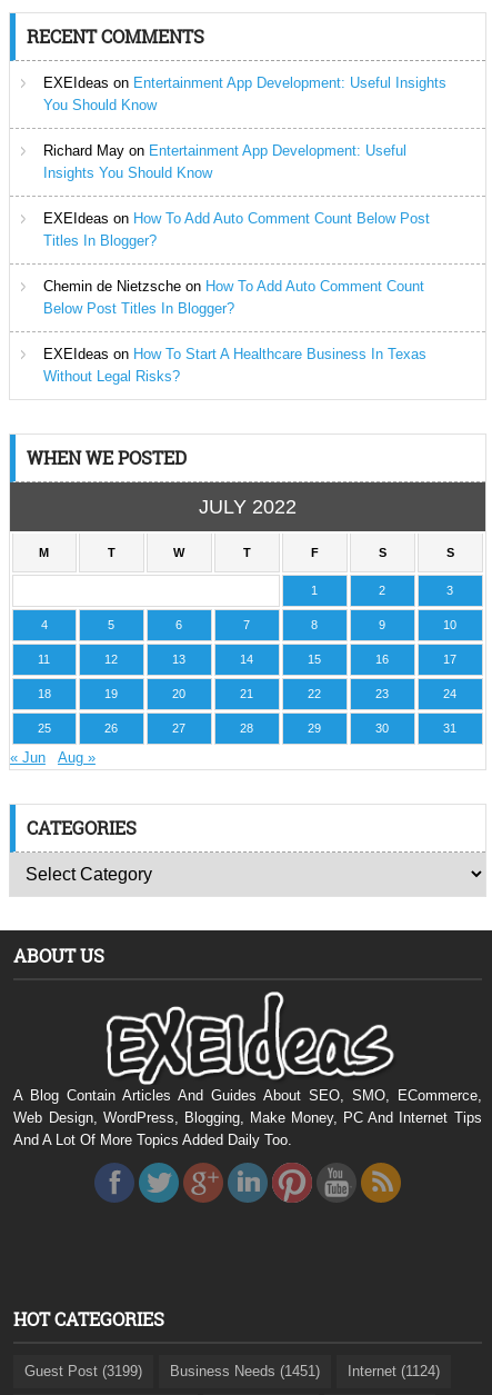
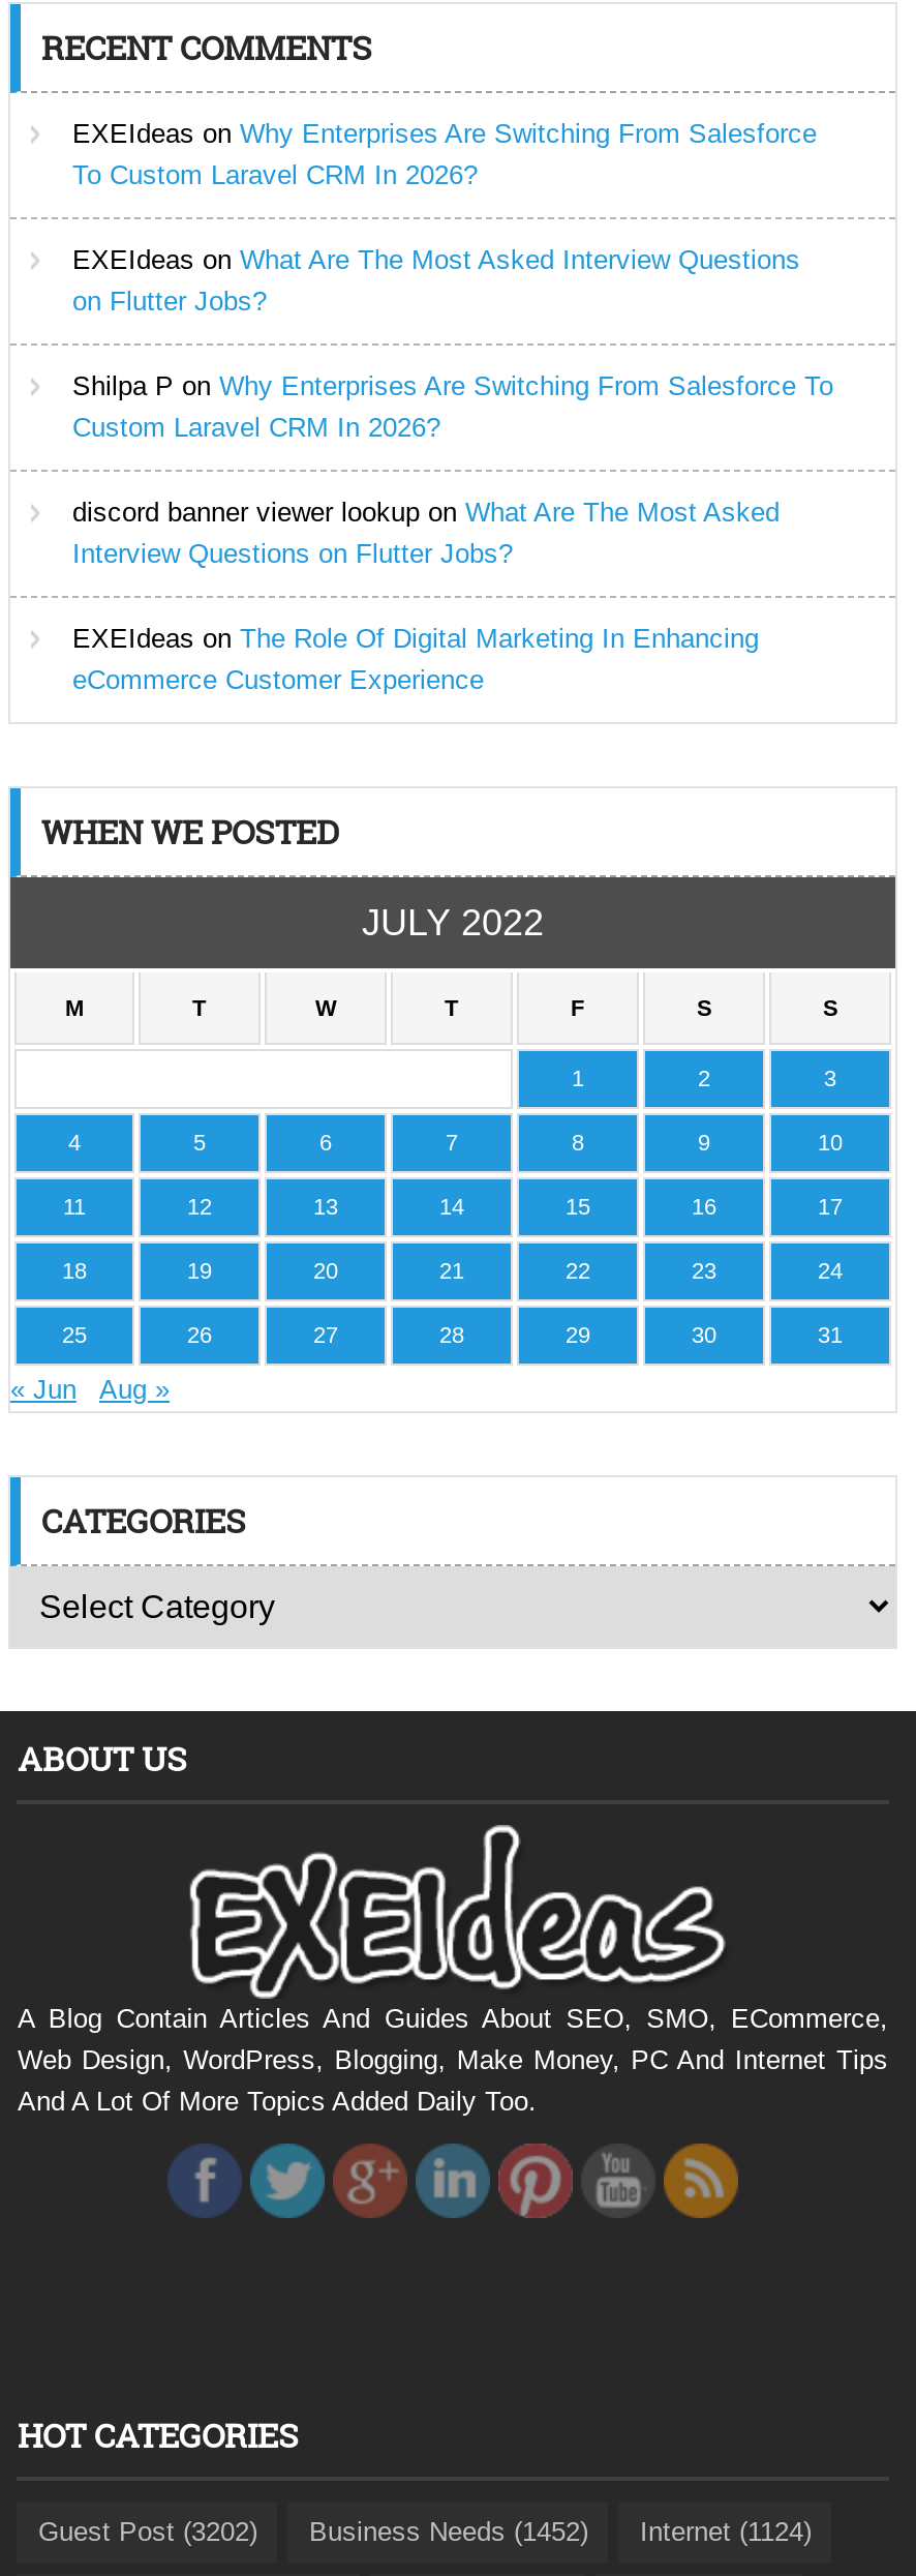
- EXEIdeas on Entertainment App Development: Useful Insights
- You Should Know
+ EXEIdeas on Why Enterprises Are Switching From Salesforce
+ To Custom Laravel CRM In 2026?

- Richard May on Entertainment App Development: Useful
- Insights You Should Know
+ EXEIdeas on What Are The Most Asked Interview Questions
+ on Flutter Jobs?

- EXEIdeas on How To Add Auto Comment Count Below Post
- Titles In Blogger?
+ Shilpa P on Why Enterprises Are Switching From Salesforce To
+ Custom Laravel CRM In 2026?

- Chemin de Nietzsche on How To Add Auto Comment Count
- Below Post Titles In Blogger?
+ discord banner viewer lookup on What Are The Most Asked
+ Interview Questions on Flutter Jobs?

- EXEIdeas on How To Start A Healthcare Business In Texas
- Without Legal Risks?
+ EXEIdeas on The Role Of Digital Marketing In Enhancing
+ eCommerce Customer Experience

- Guest Post (3199)
+ Guest Post (3202)

- Business Needs (1451)
+ Business Needs (1452)
